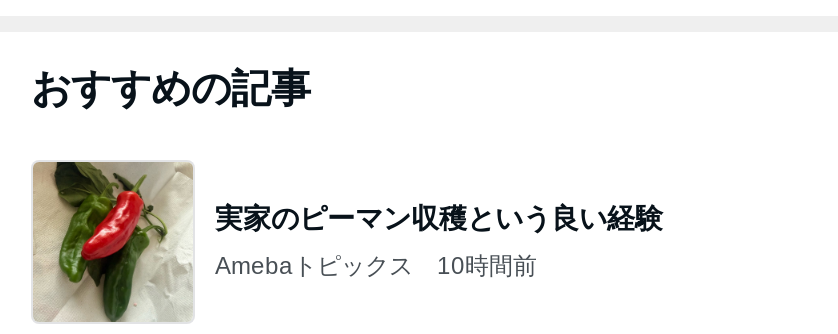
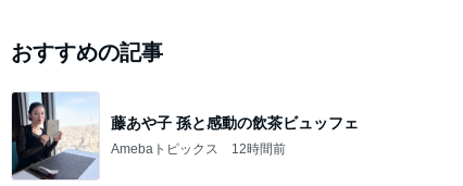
- [image]
- 実家のピーマン収穫という良い経験
+ [image]
+ 藤あや子 孫と感動の飲茶ビュッフェ

- Amebaトピックス 10時間前
+ Amebaトピックス 12時間前
